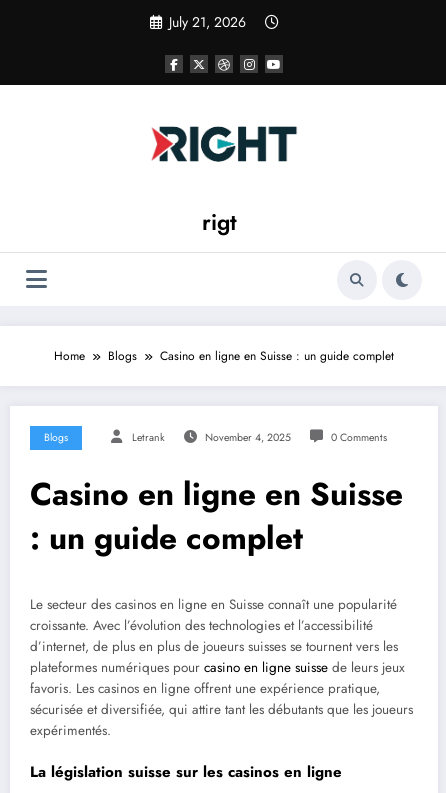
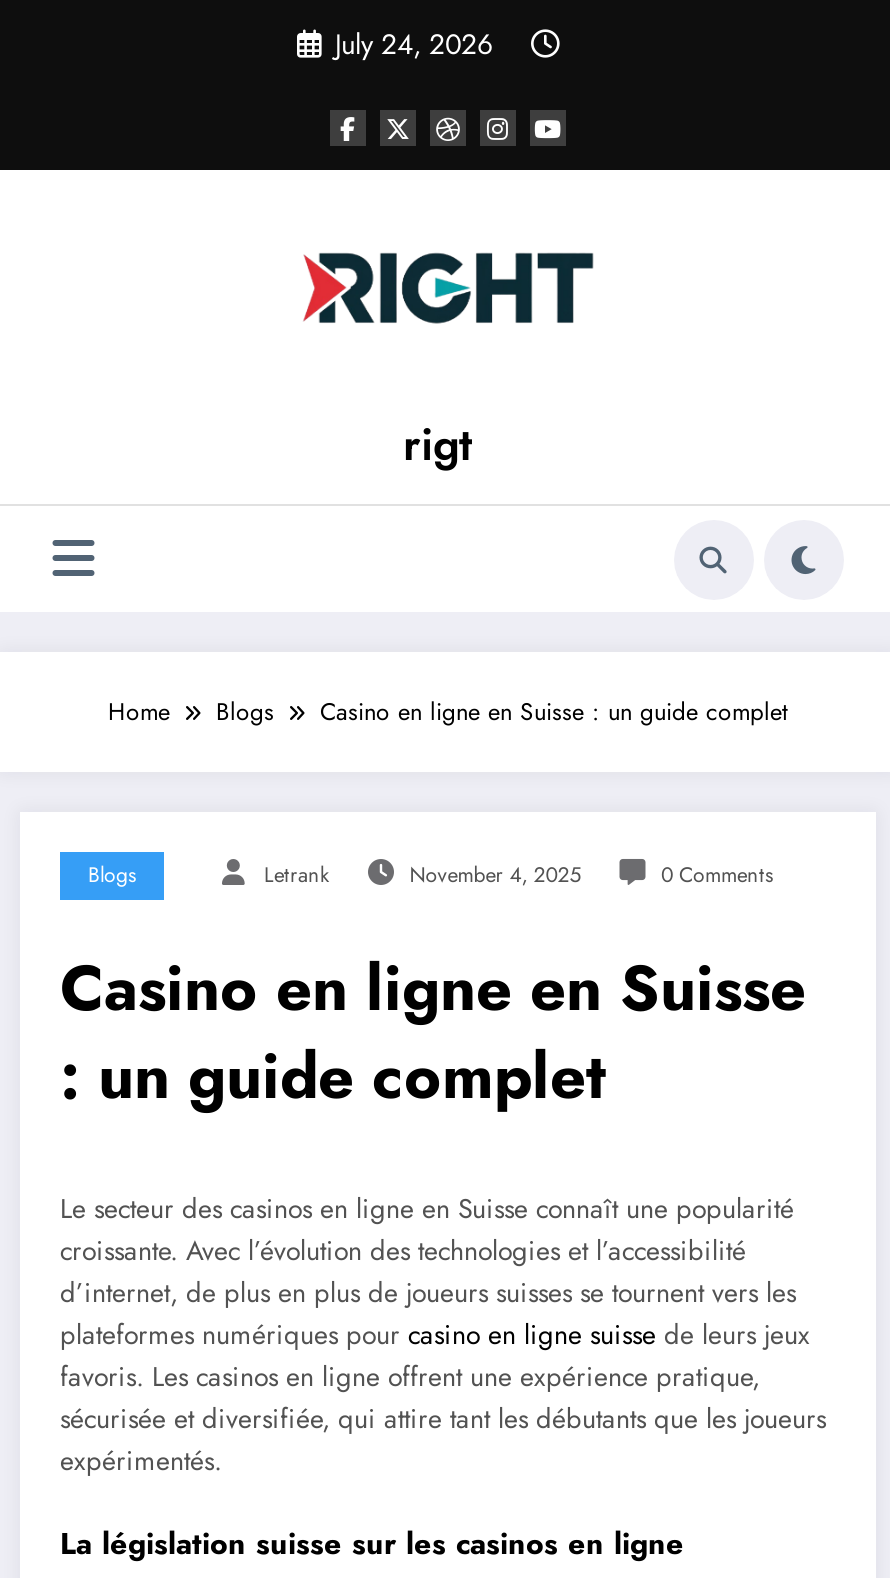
- July 21, 2026
+ July 24, 2026
